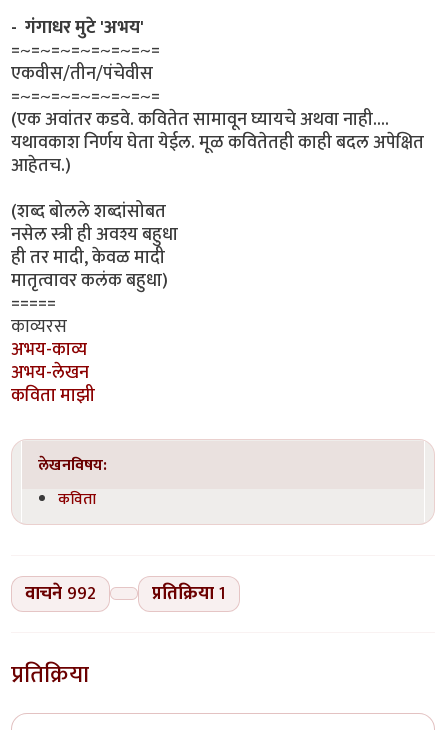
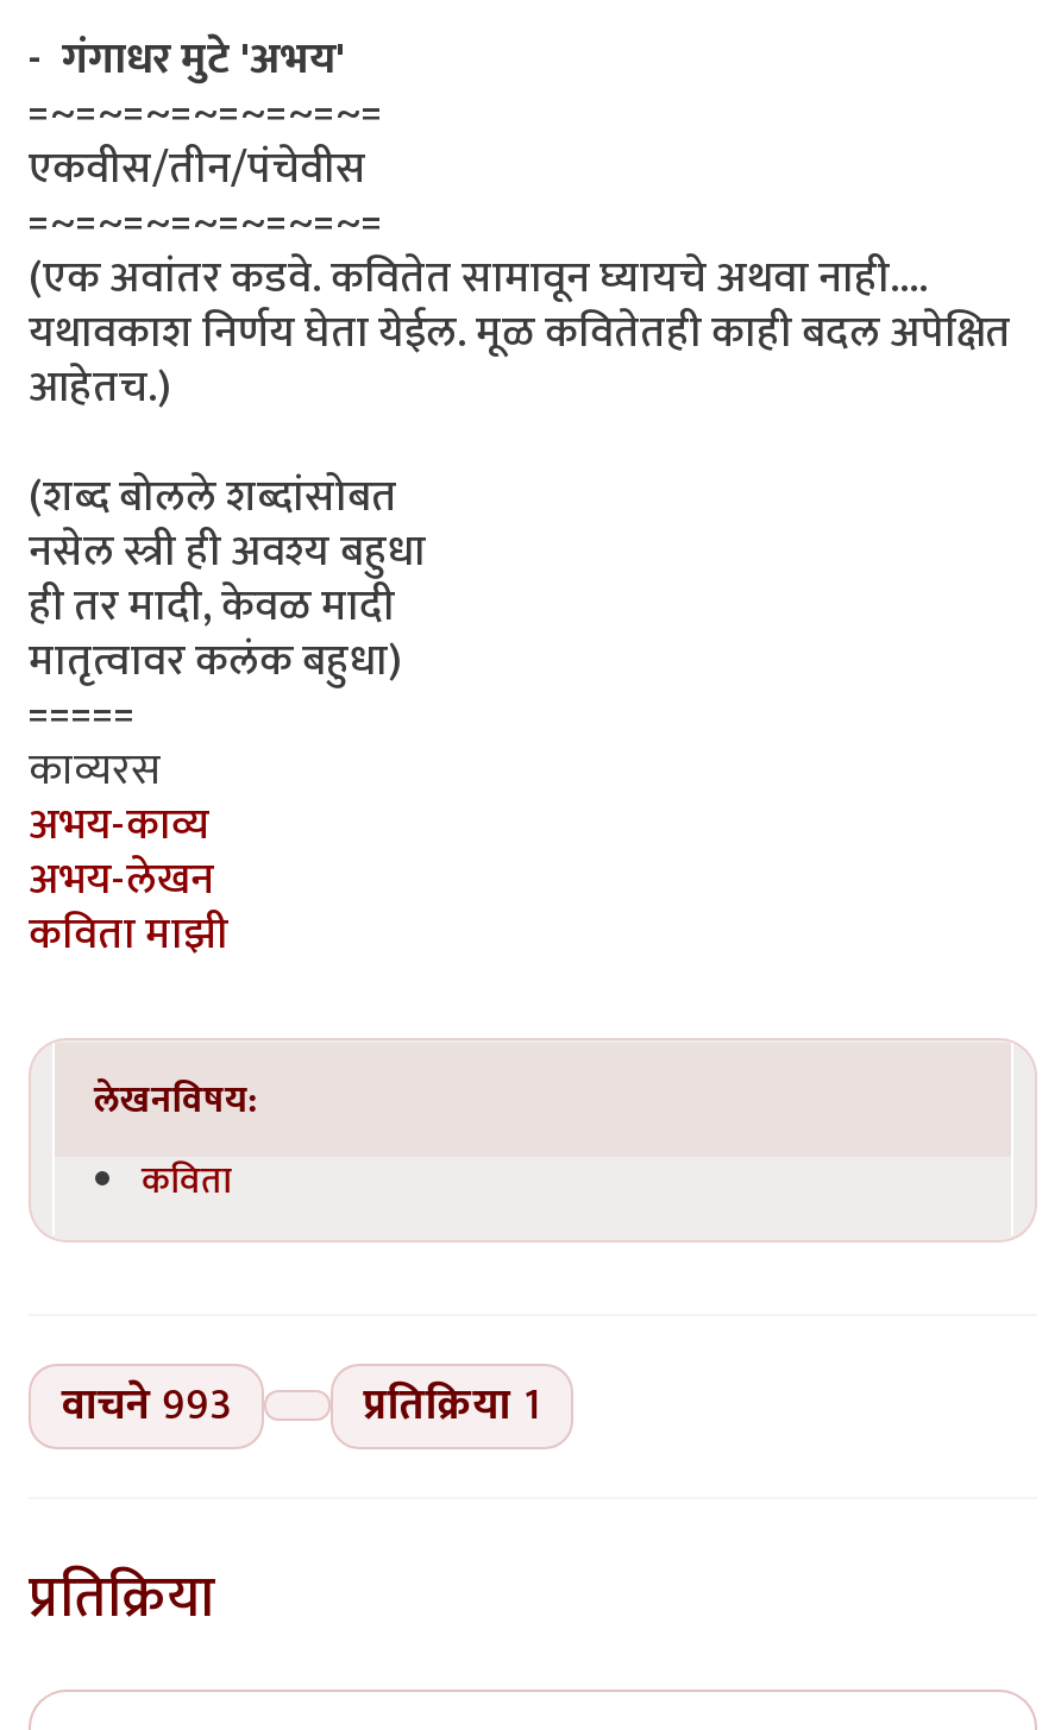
- वाचने 992
+ वाचने 993
